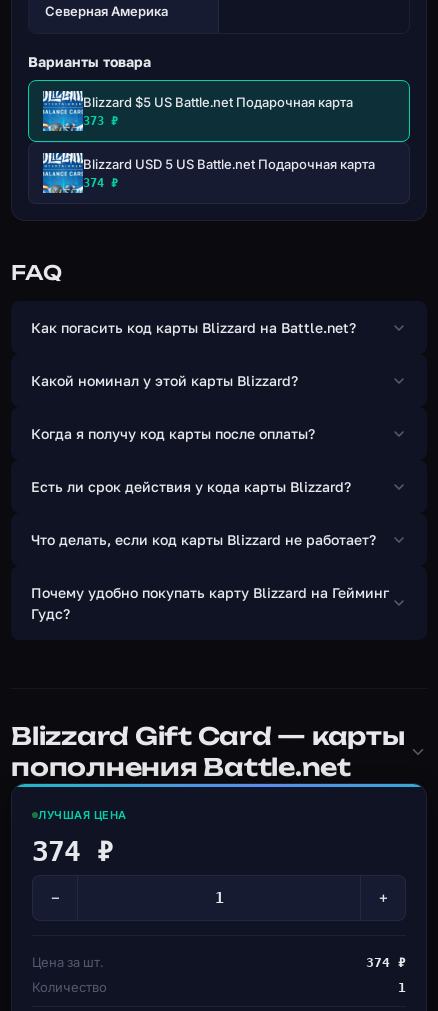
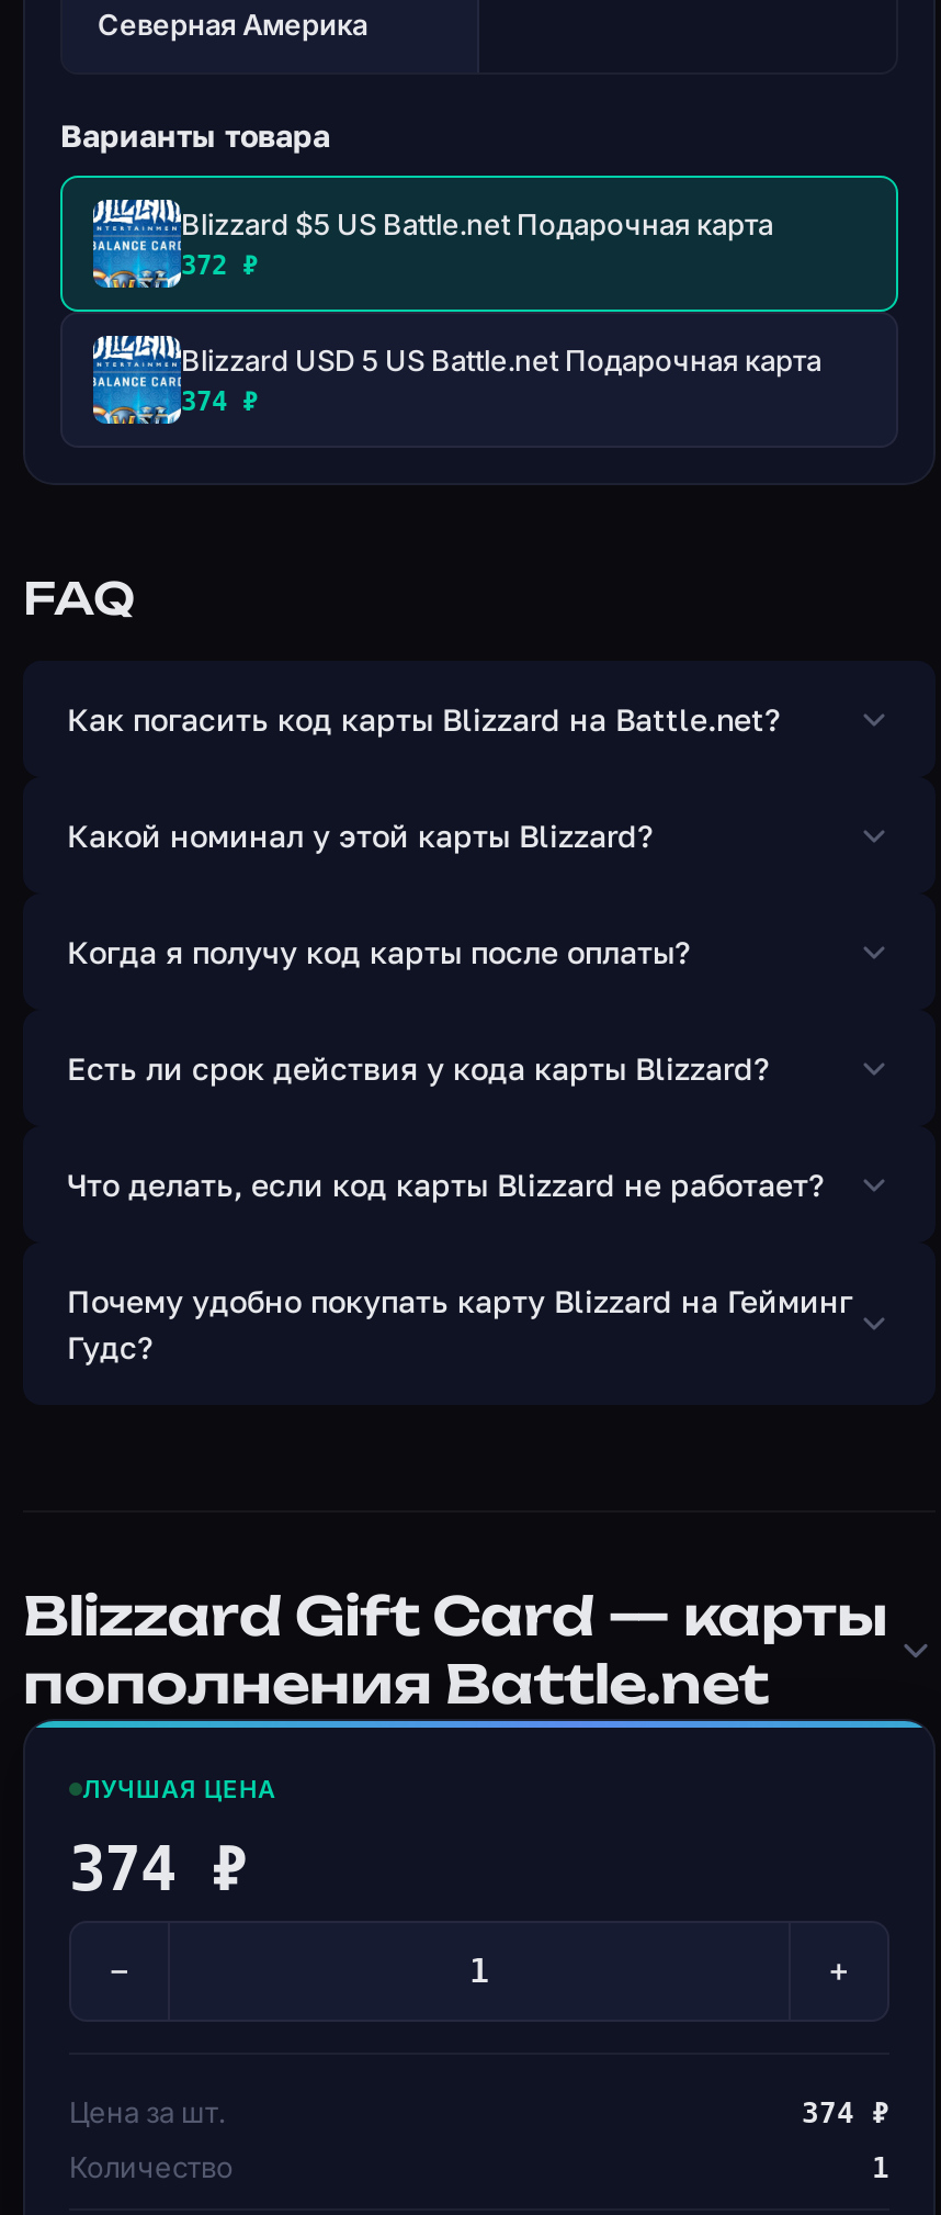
- 373 ₽
+ 372 ₽
